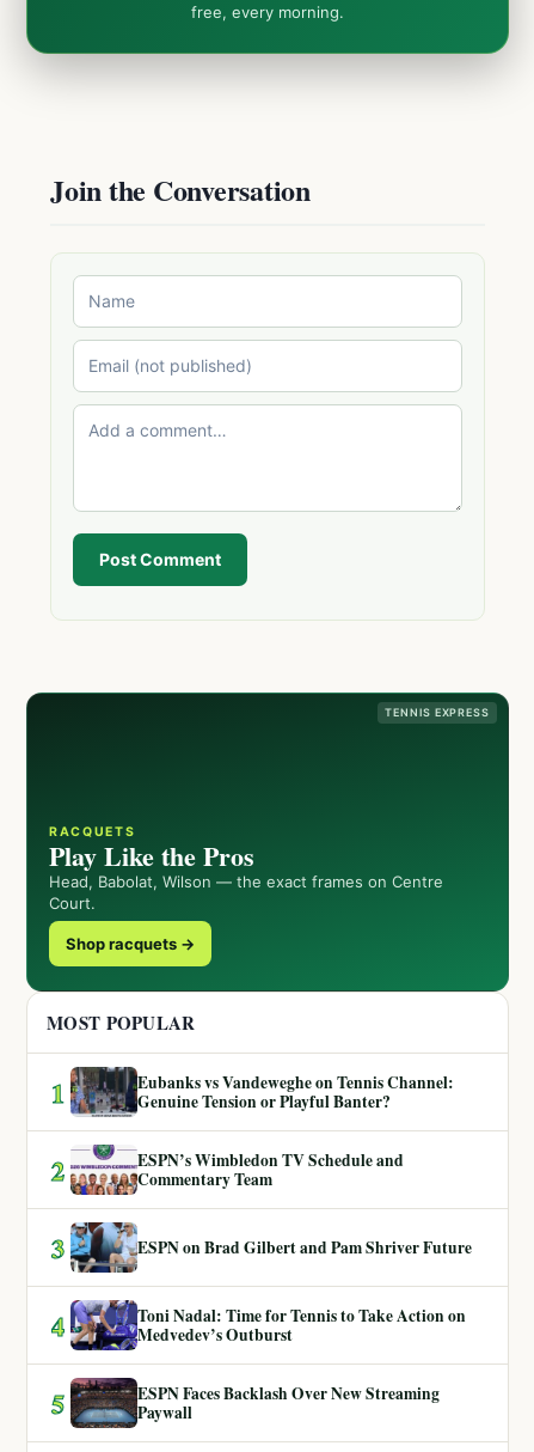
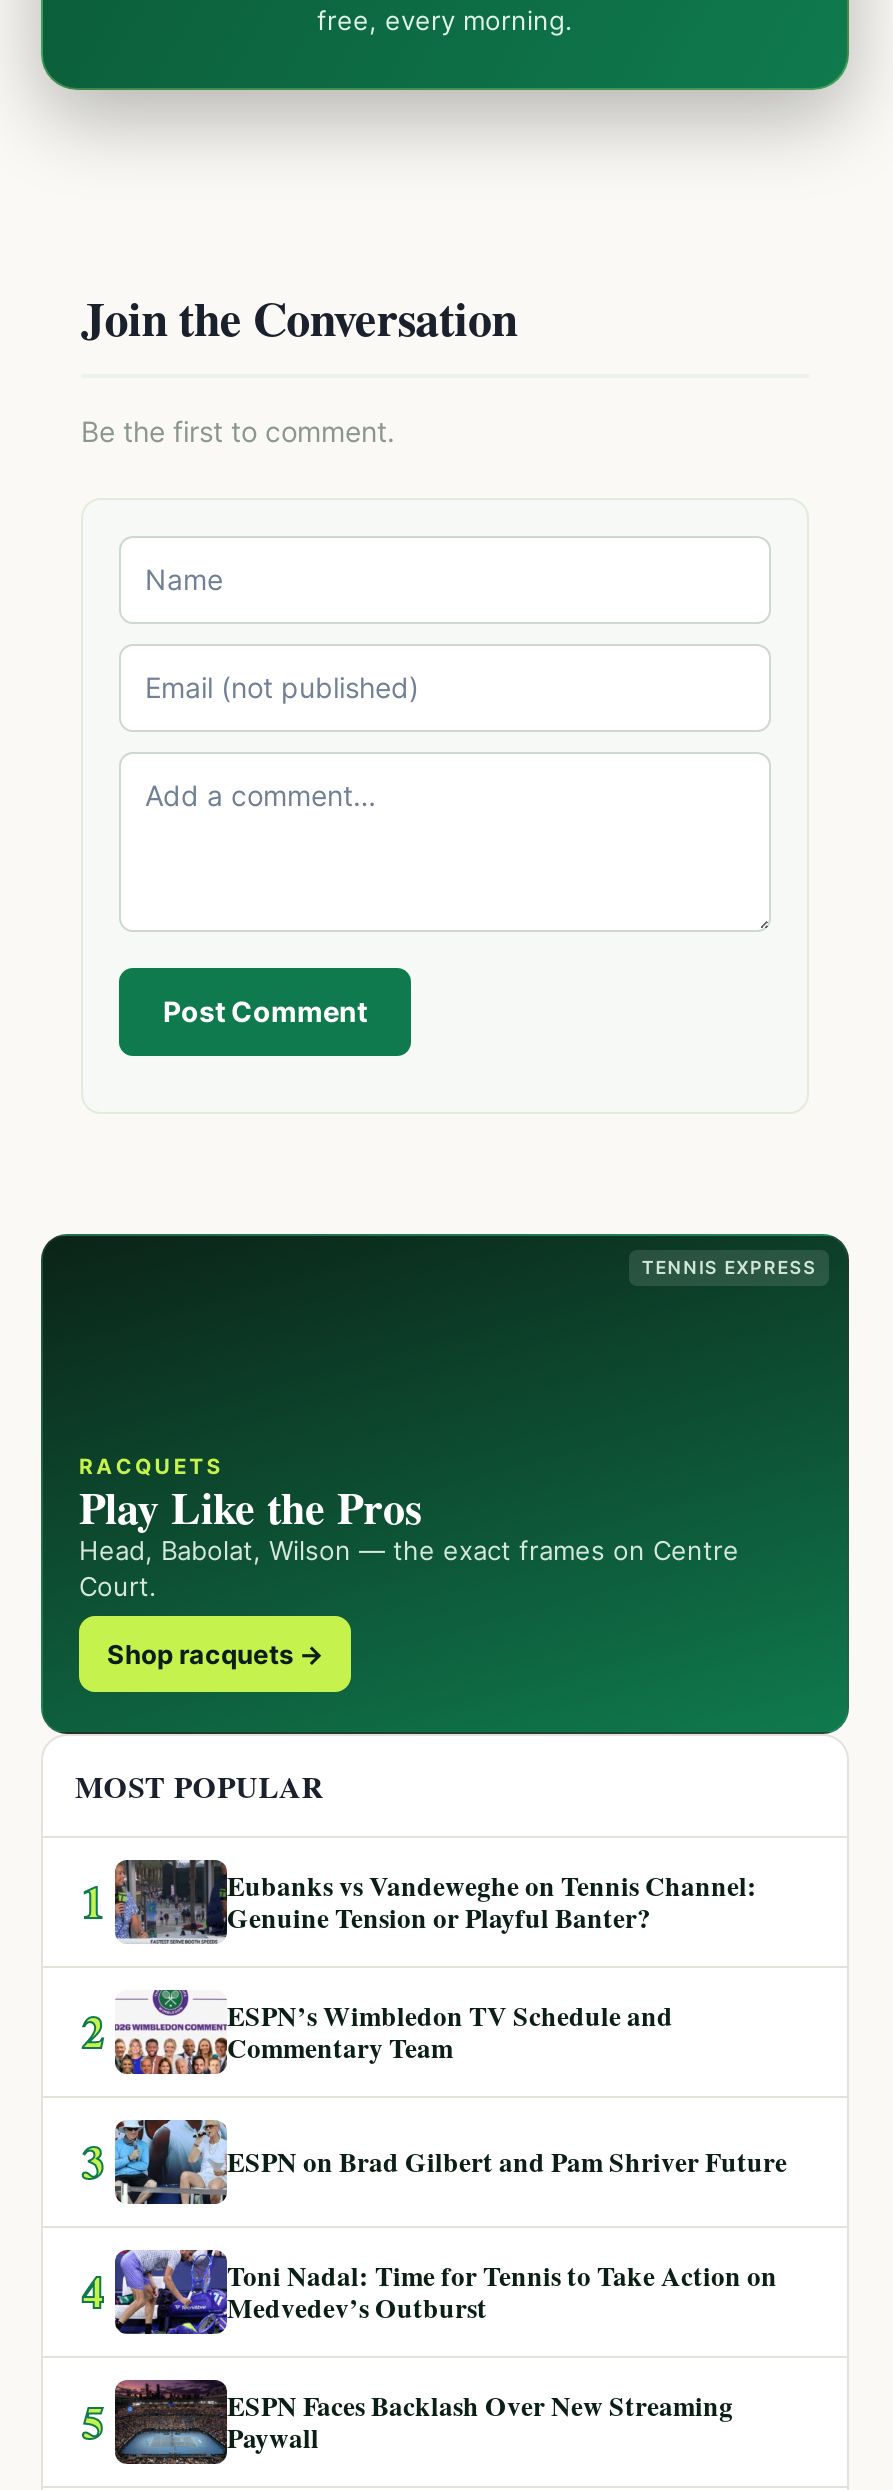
+ Be the first to comment.
